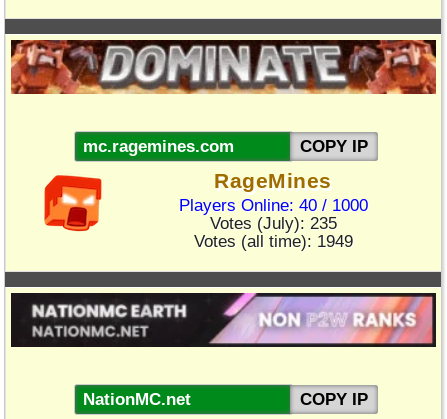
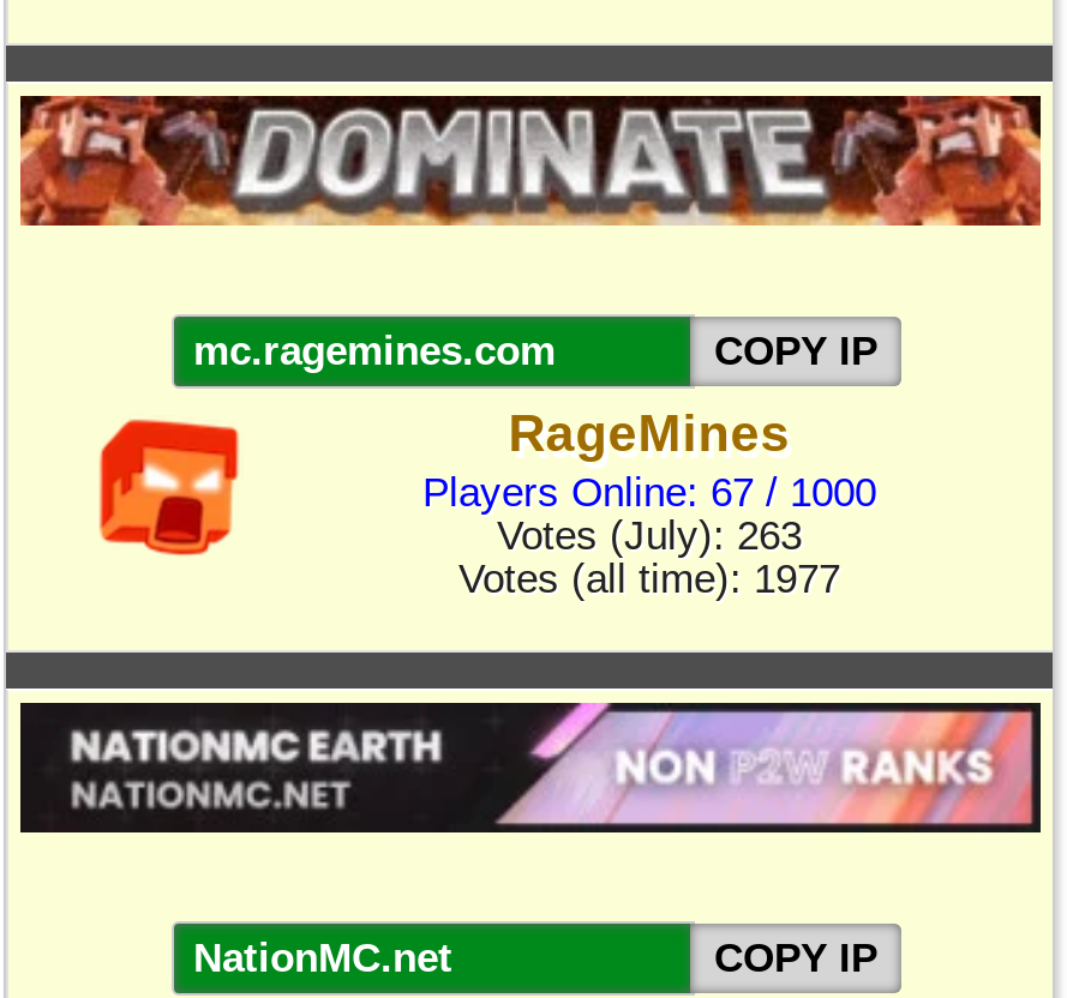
- Players Online: 40 / 1000
+ Players Online: 67 / 1000

- Votes (July): 235
+ Votes (July): 263

- Votes (all time): 1949
+ Votes (all time): 1977
